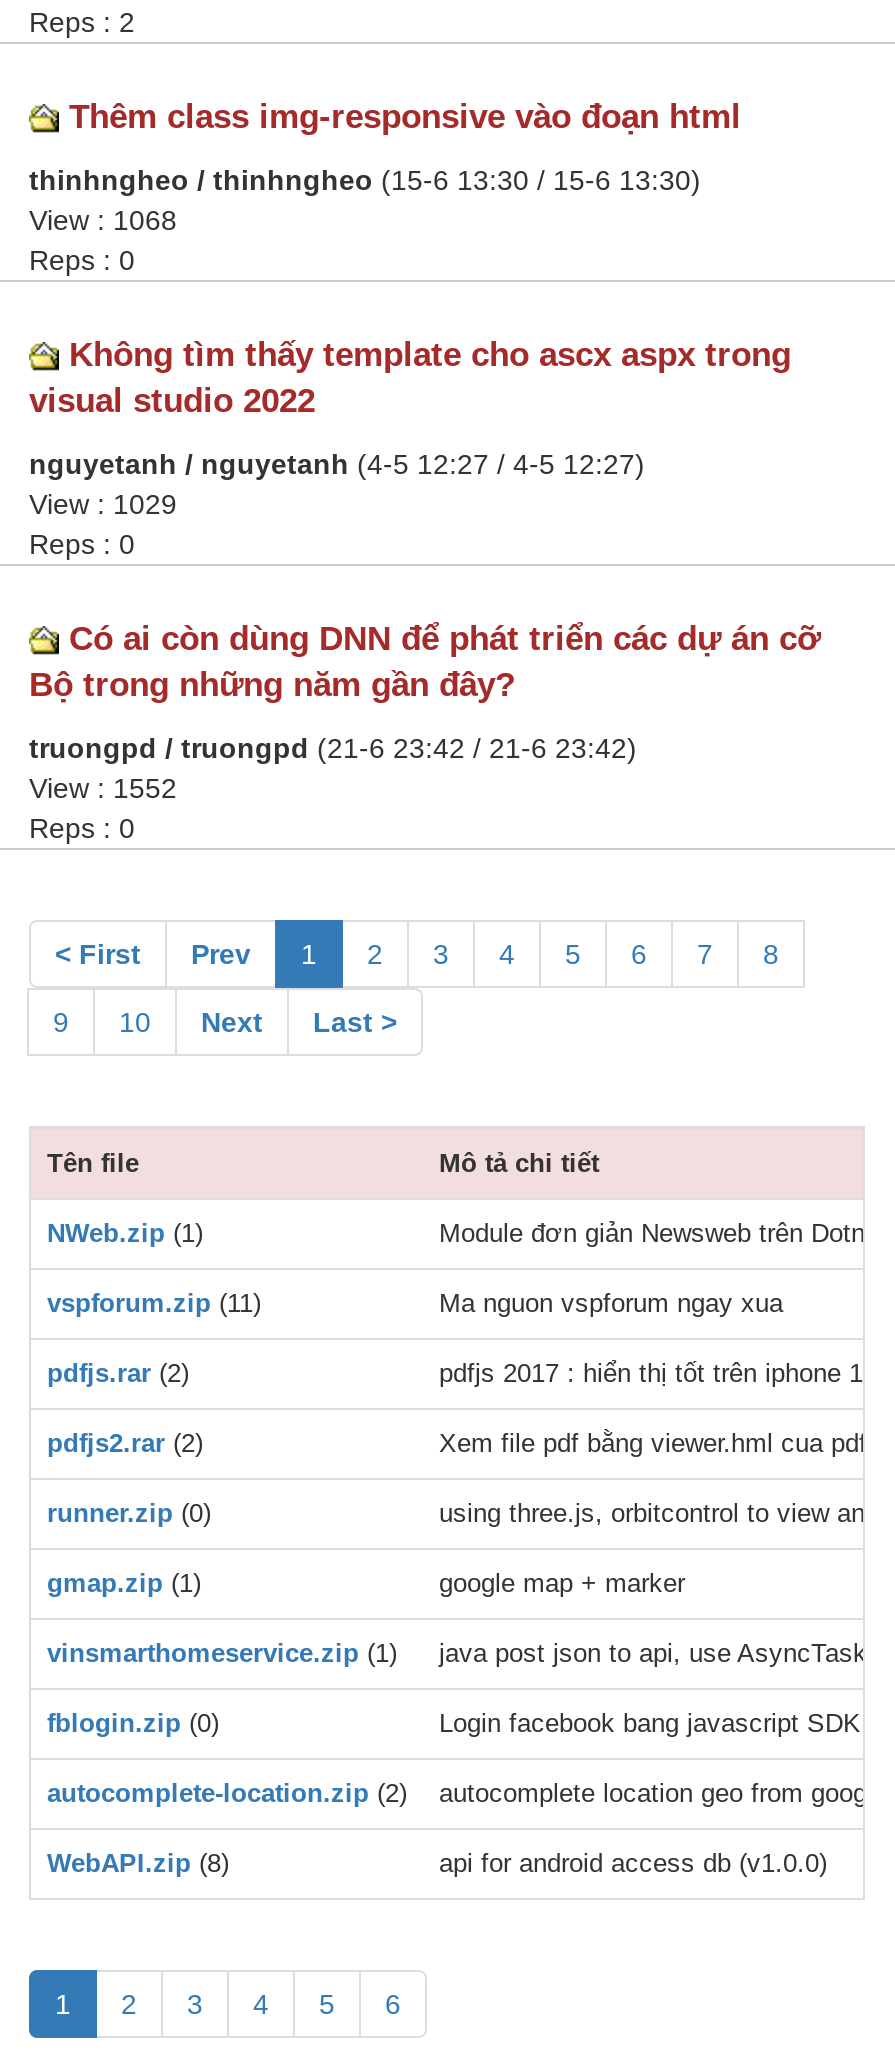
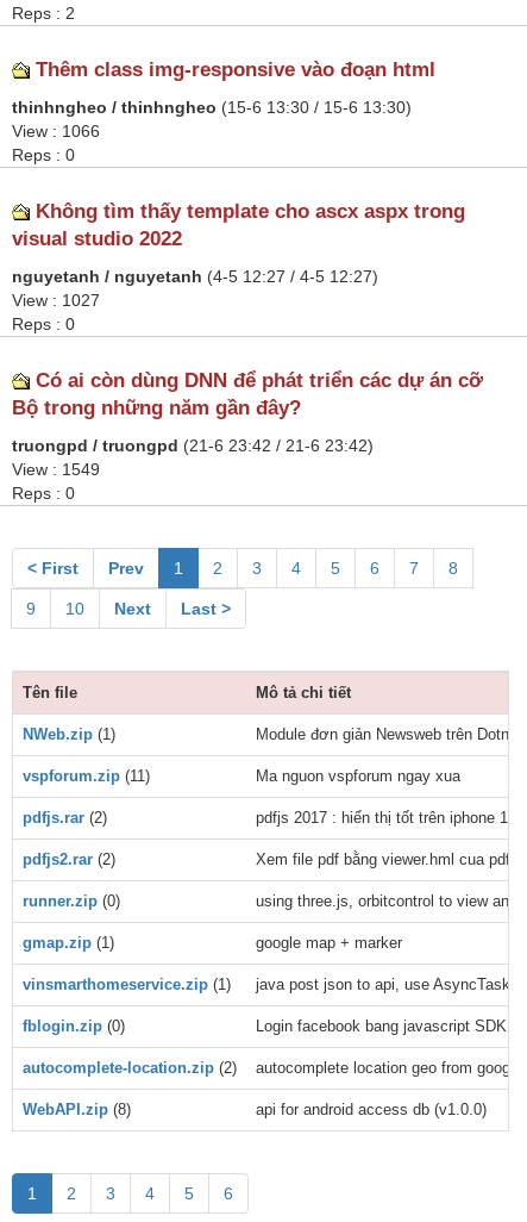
- View : 1068
+ View : 1066

- View : 1029
+ View : 1027

- View : 1552
+ View : 1549
